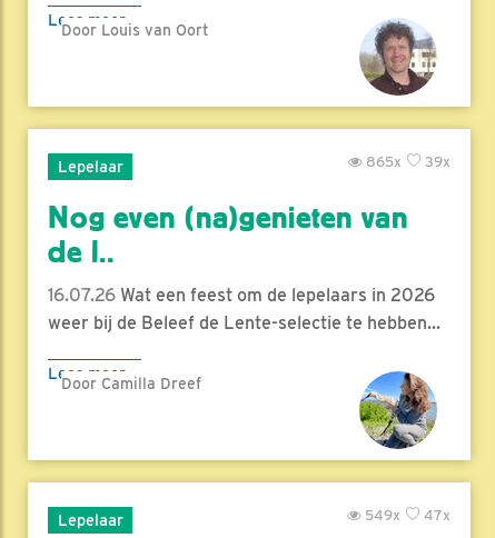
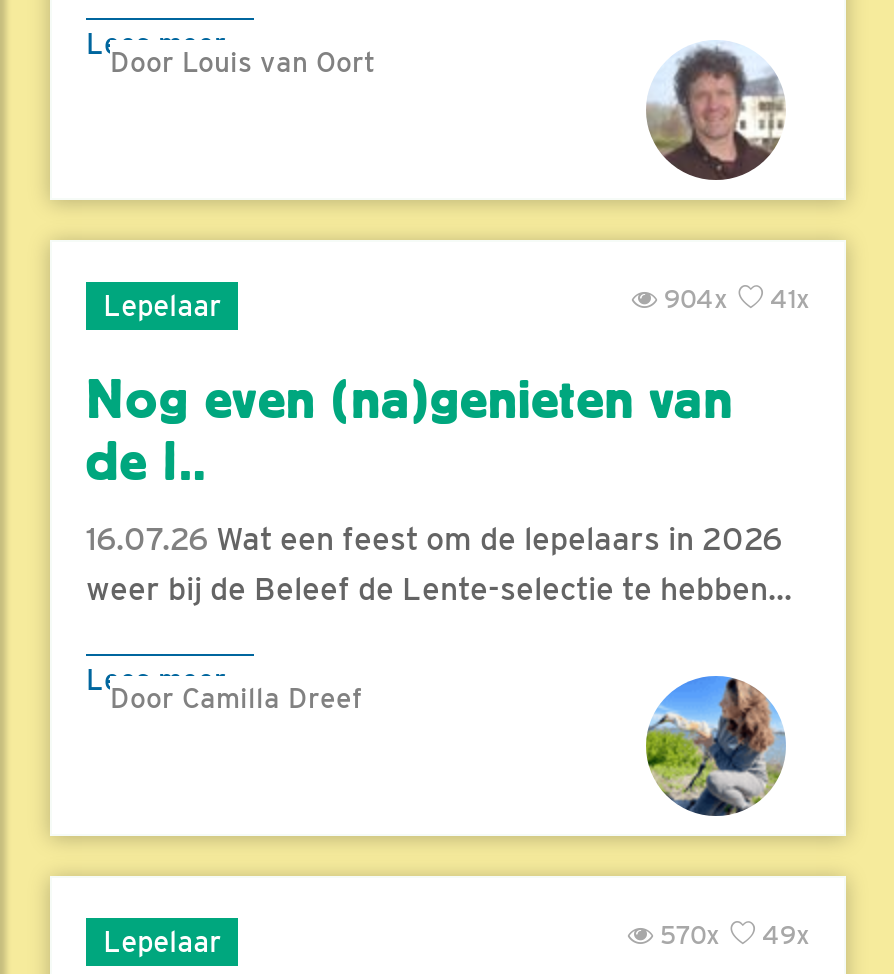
- 39x
- 865x
+ 41x
+ 904x

- 47x
- 549x
+ 49x
+ 570x
